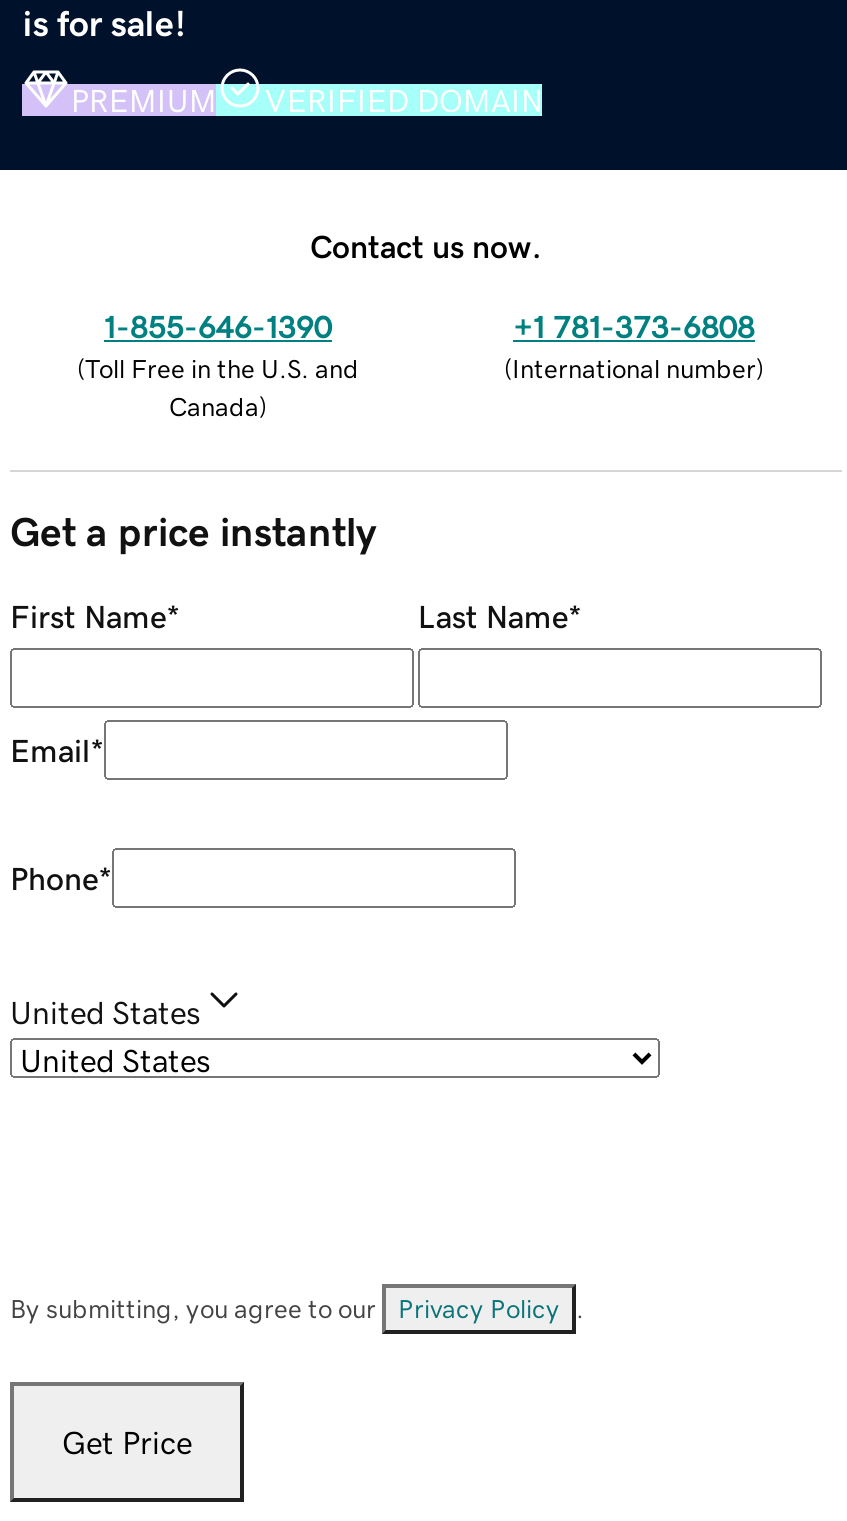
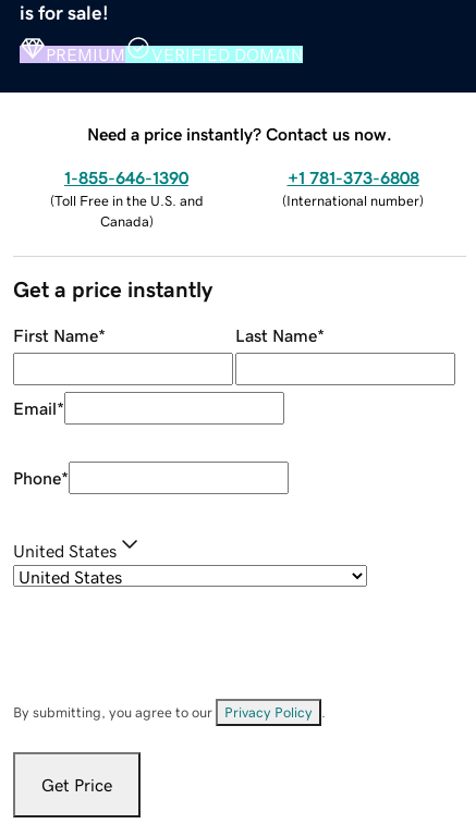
- Contact us now.
+ Need a price instantly? Contact us now.
